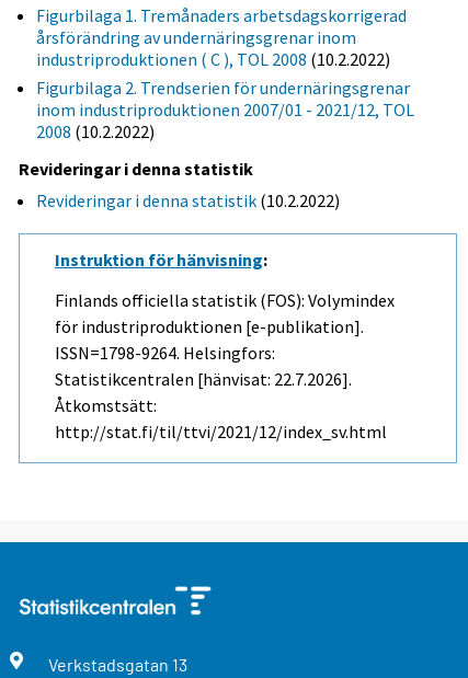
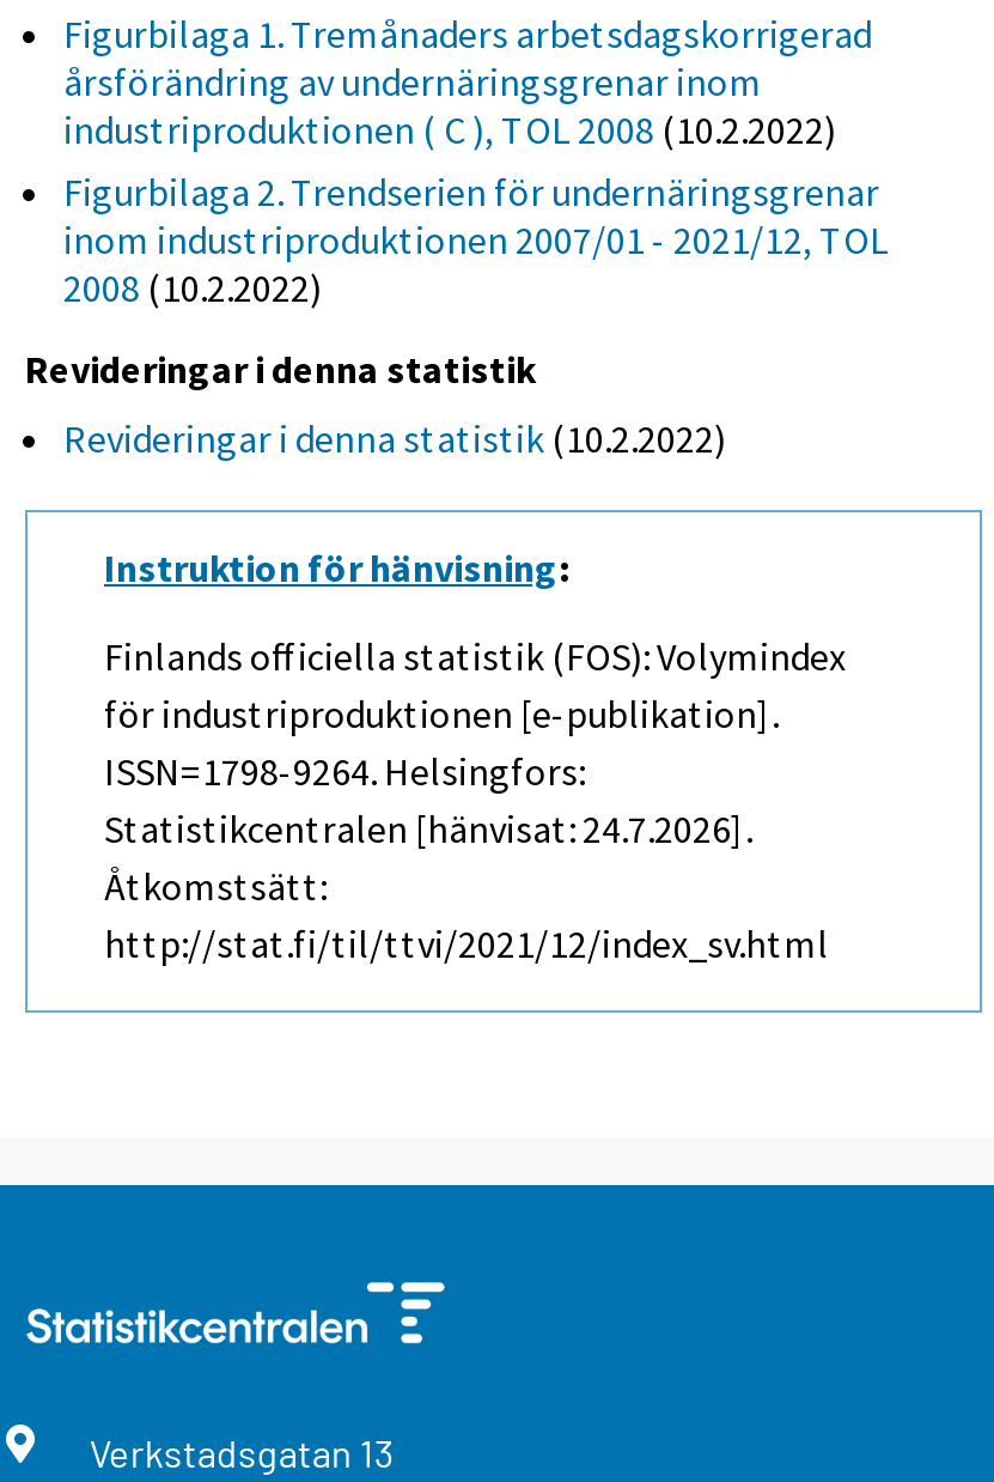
- Statistikcentralen [hänvisat: 22.7.2026].
+ Statistikcentralen [hänvisat: 24.7.2026].
